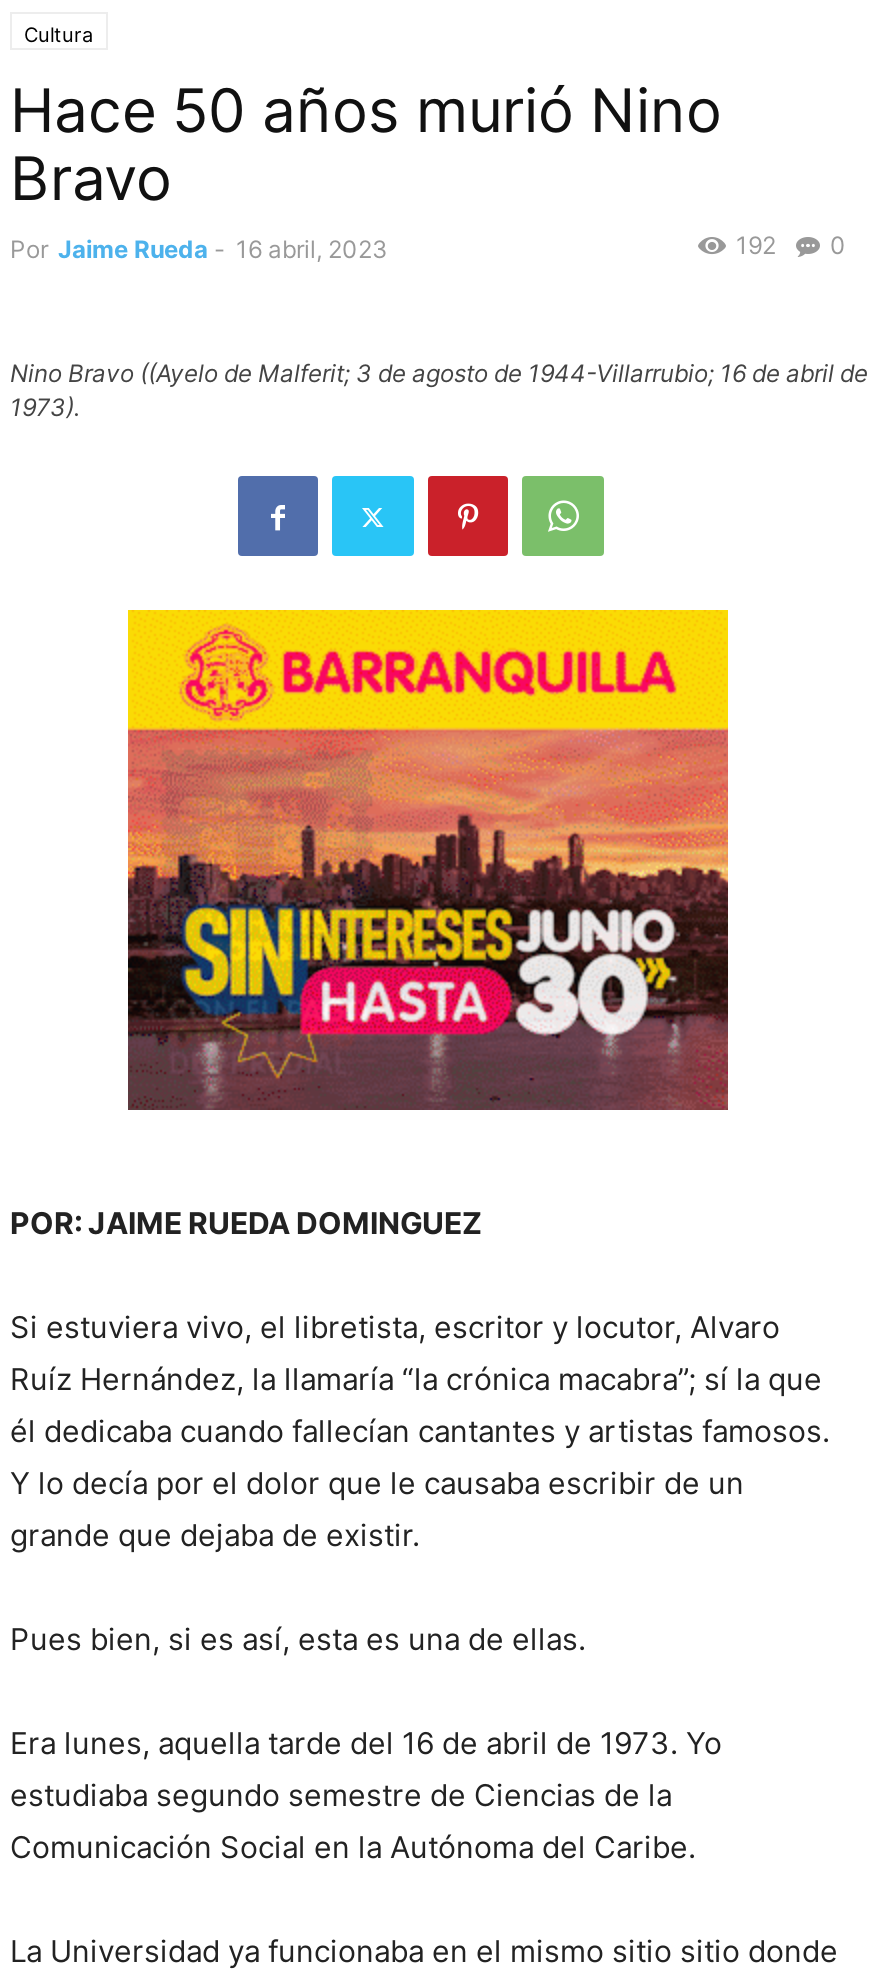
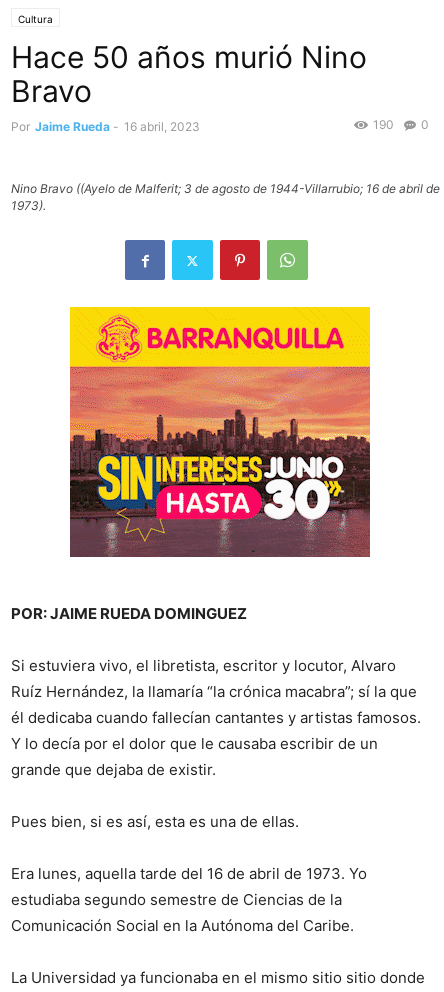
- 192 0
+ 190 0
